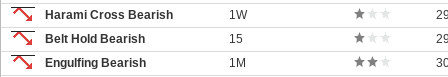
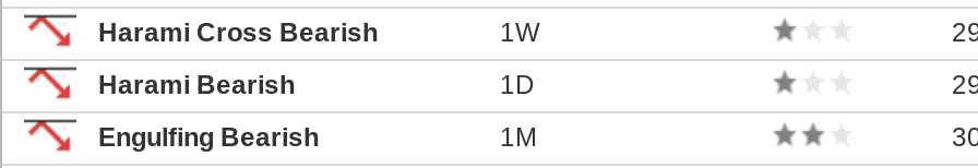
- Belt Hold Bearish
- 15
+ Harami Bearish
+ 1D
